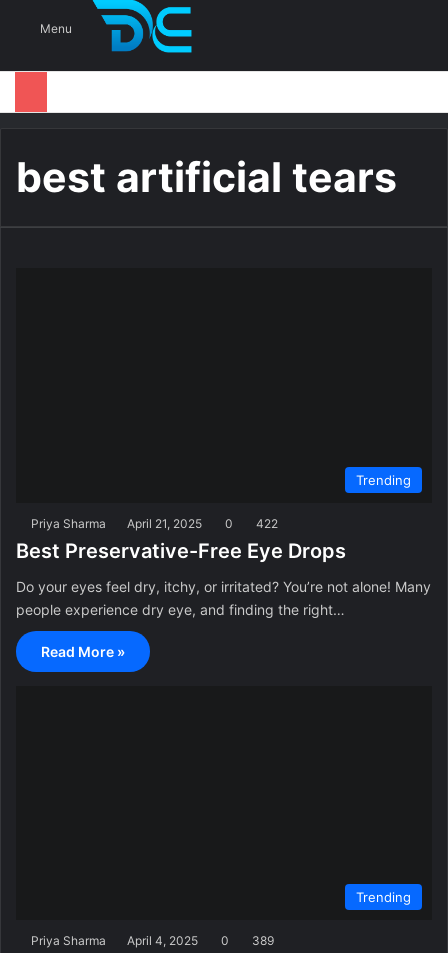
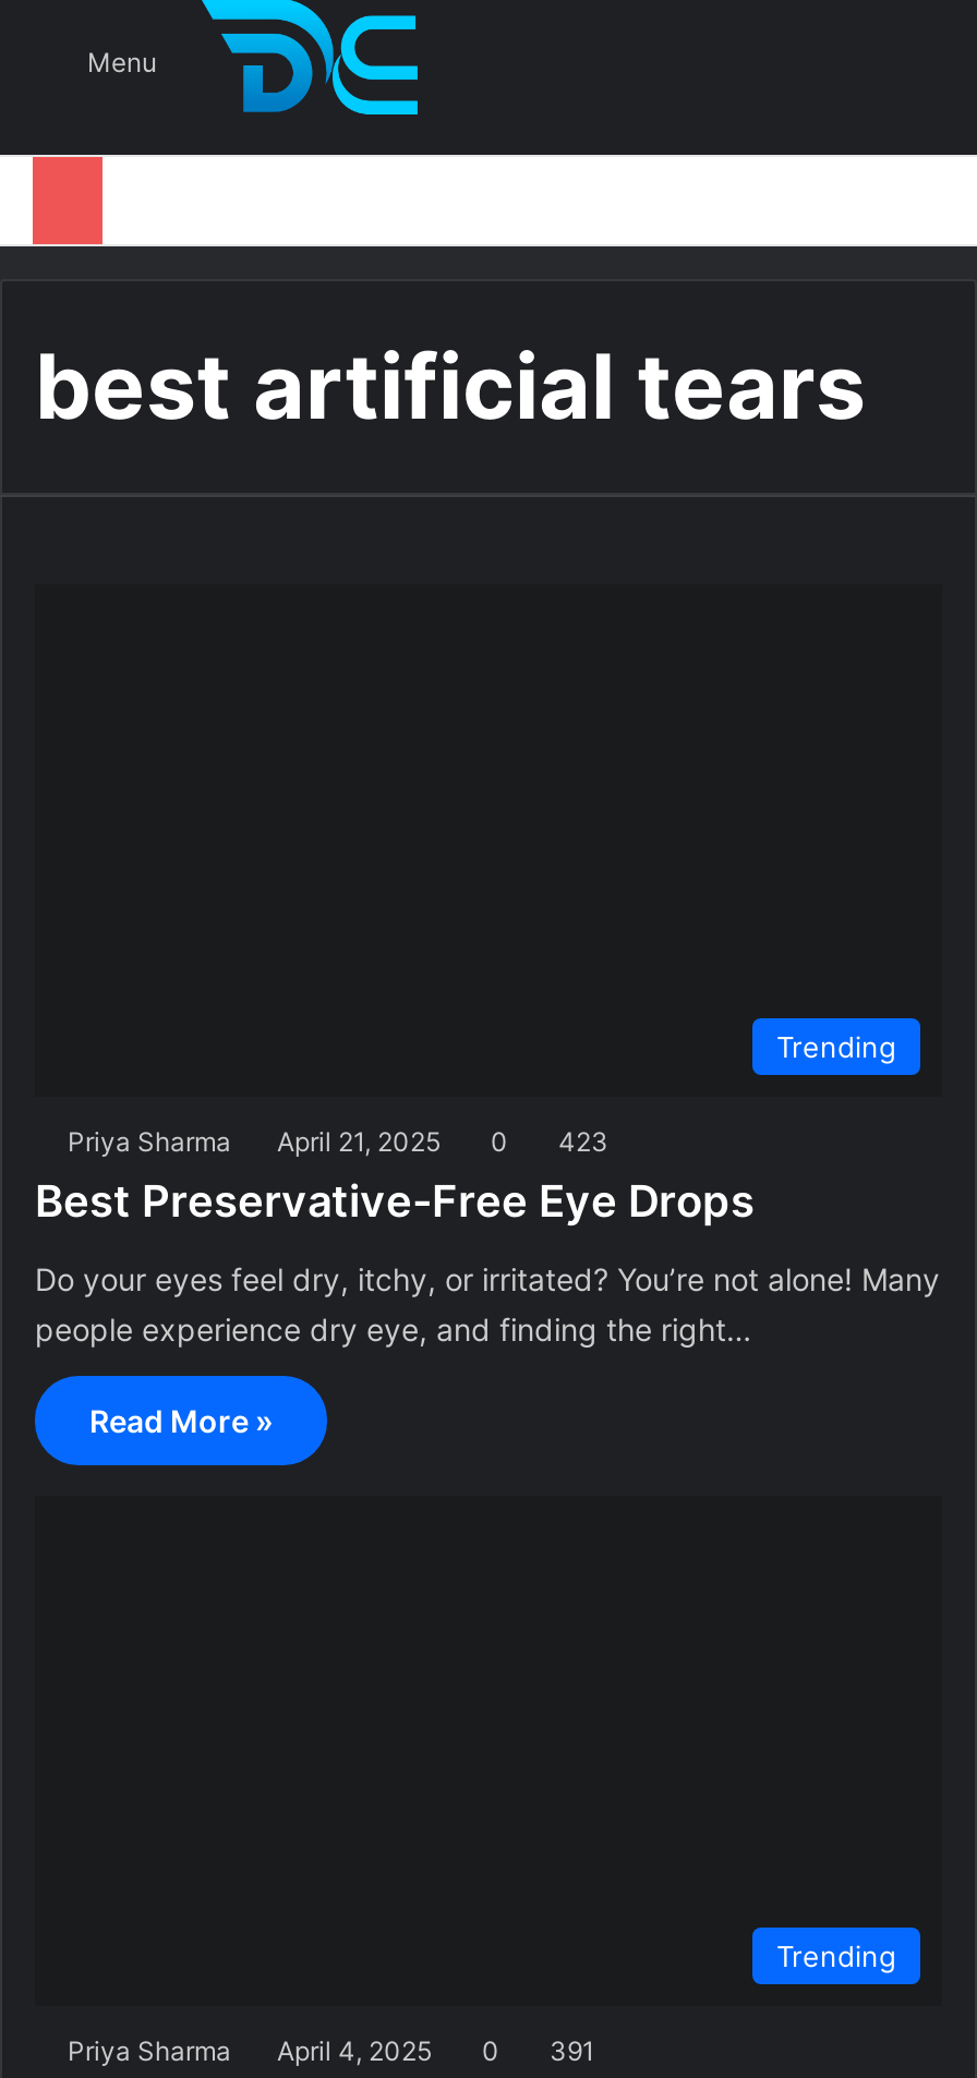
- Priya Sharma April 21, 2025 0 422
+ Priya Sharma April 21, 2025 0 423

- Priya Sharma April 4, 2025 0 389
+ Priya Sharma April 4, 2025 0 391
